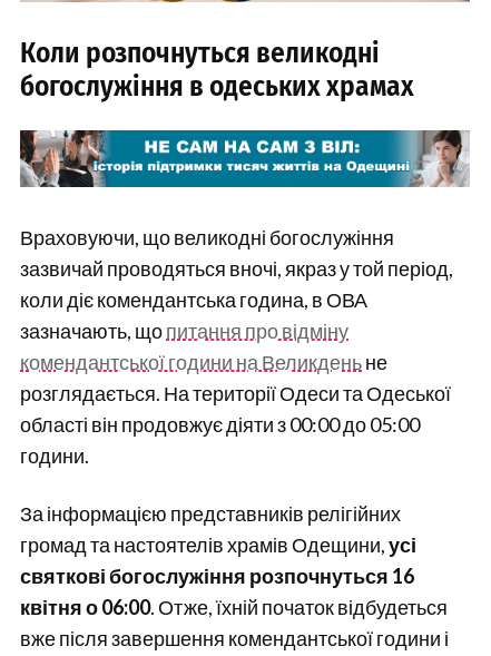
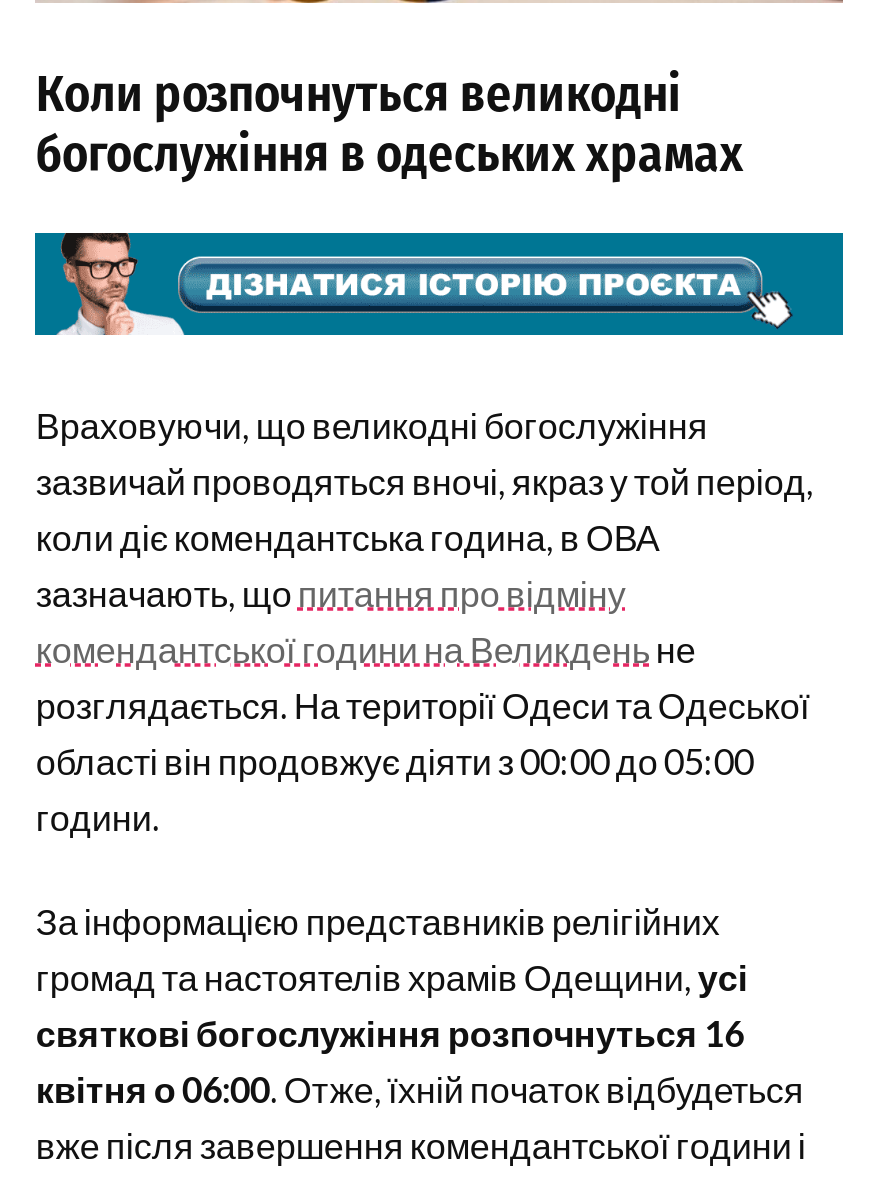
- [image]
+ [image]
